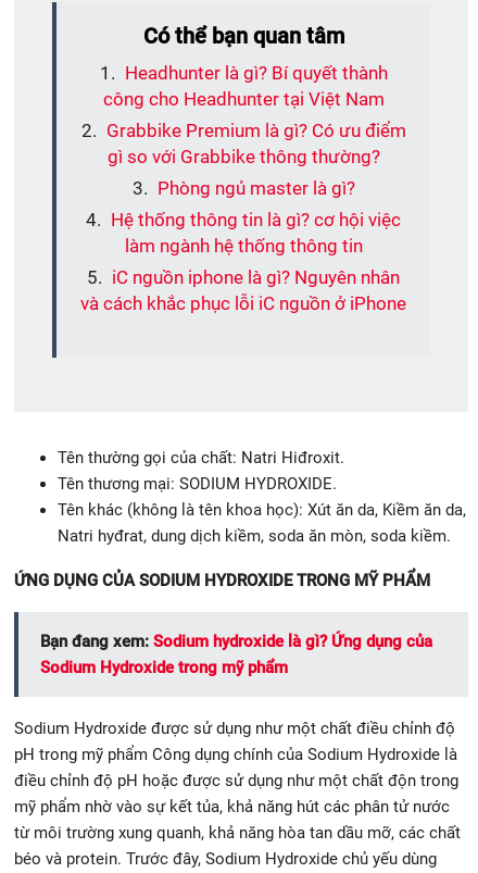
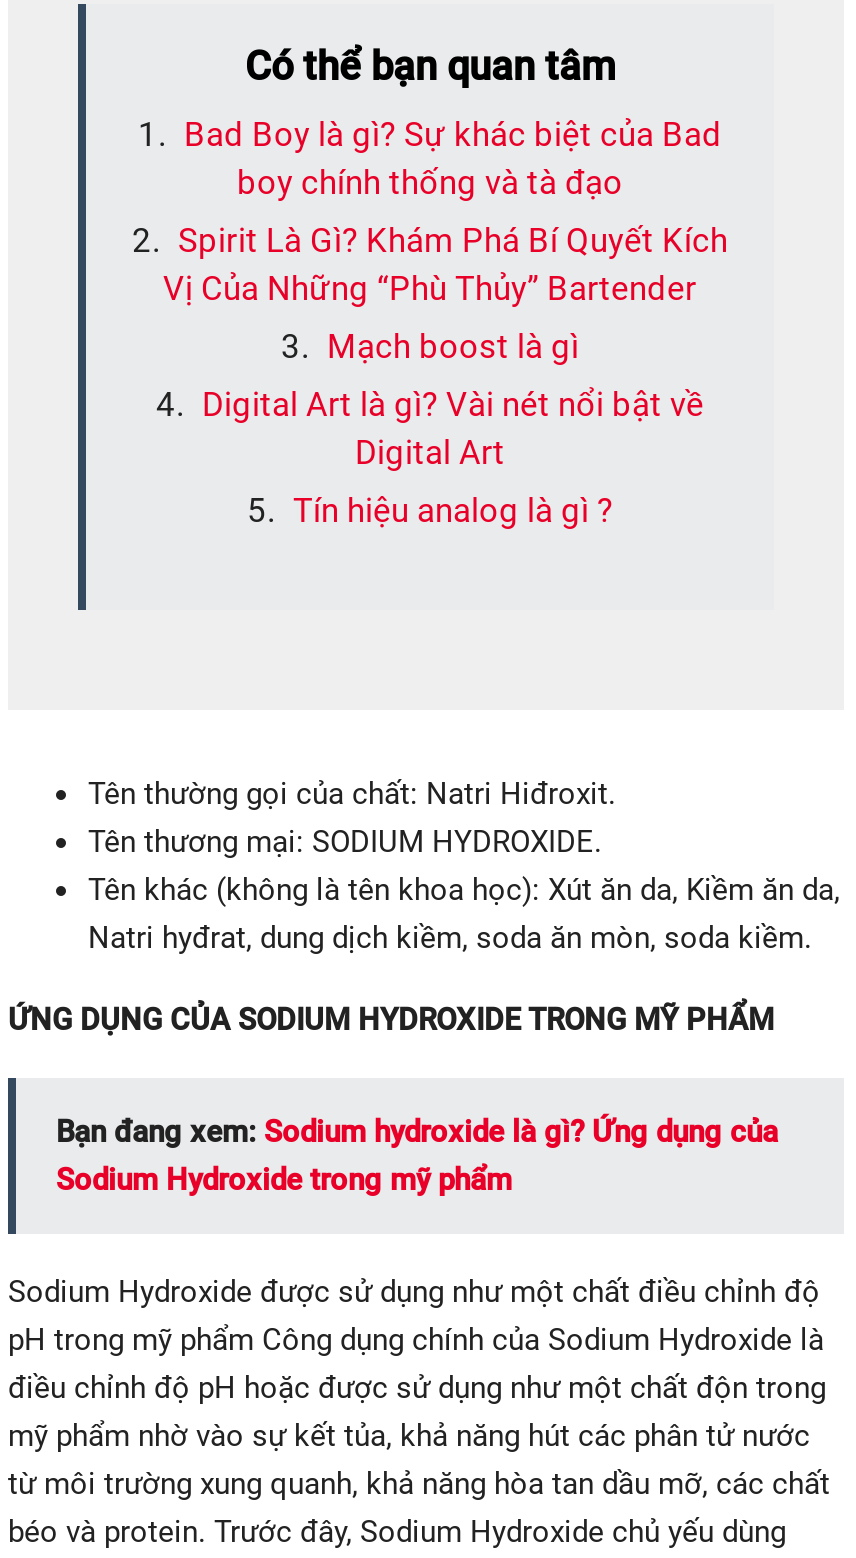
- Headhunter là gì? Bí quyết thành
- công cho Headhunter tại Việt Nam
+ Bad Boy là gì? Sự khác biệt của Bad
+ boy chính thống và tà đạo

- Grabbike Premium là gì? Có ưu điểm
- gì so với Grabbike thông thường?
+ Spirit Là Gì? Khám Phá Bí Quyết Kích
+ Vị Của Những “Phù Thủy” Bartender

- Phòng ngủ master là gì?
+ Mạch boost là gì

- Hệ thống thông tin là gì? cơ hội việc
- làm ngành hệ thống thông tin
+ Digital Art là gì? Vài nét nổi bật về
+ Digital Art

- iC nguồn iphone là gì? Nguyên nhân
- và cách khắc phục lỗi iC nguồn ở iPhone
+ Tín hiệu analog là gì ?
